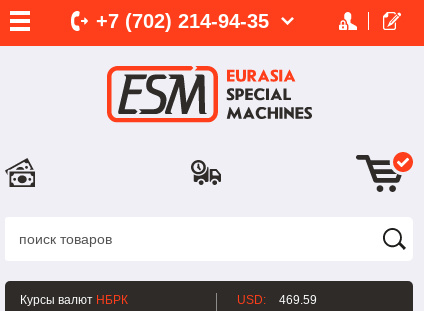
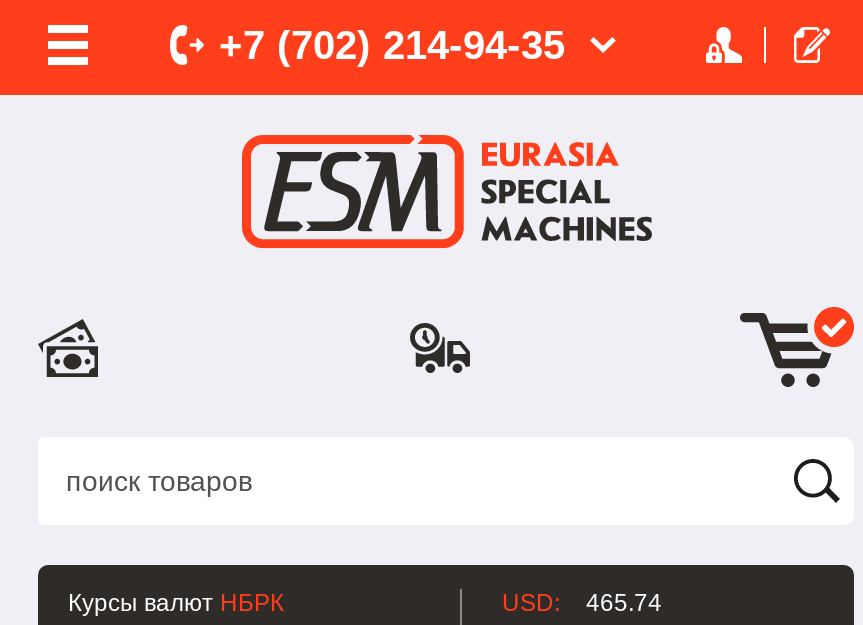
- USD: 469.59
+ USD: 465.74
